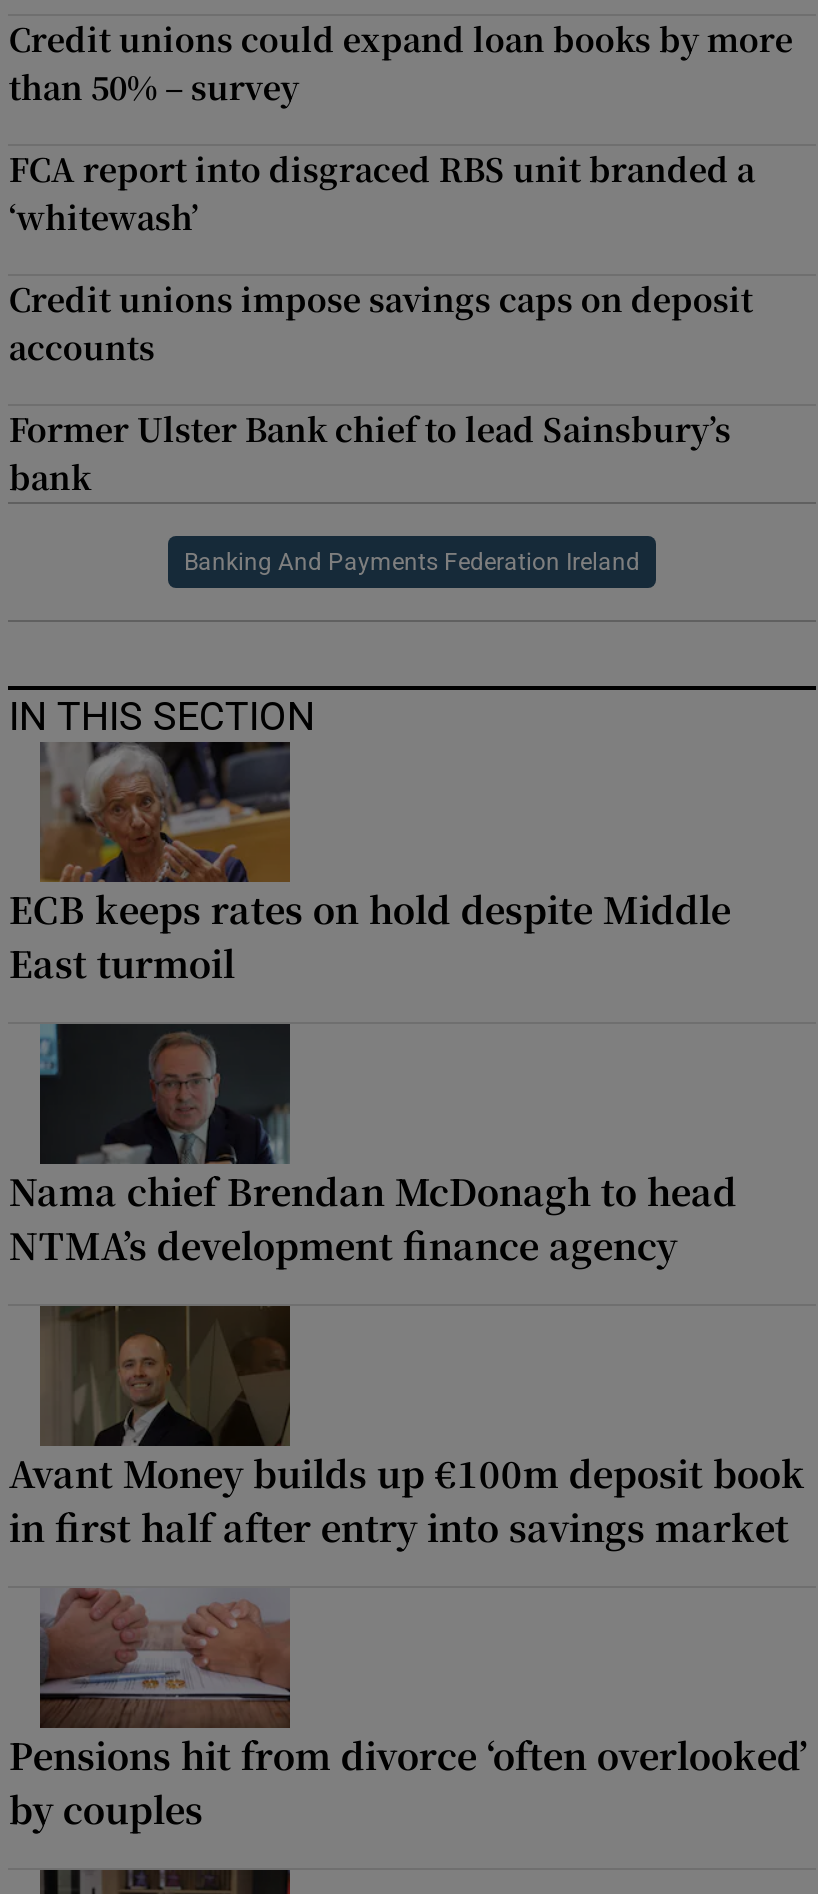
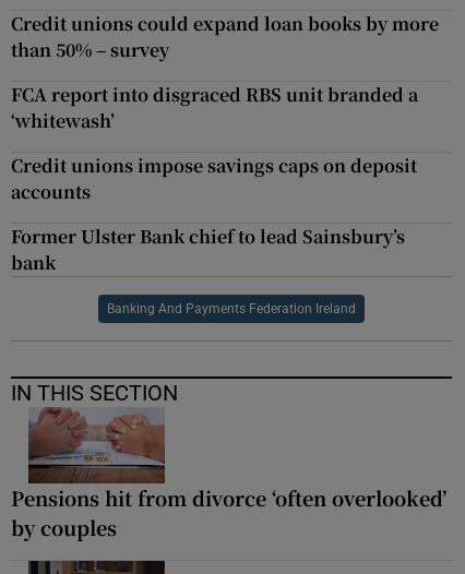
- [image]
- ECB keeps rates on hold despite Middle
- East turmoil

- [image]
- Nama chief Brendan McDonagh to head
- NTMA’s development finance agency

- [image]
- Avant Money builds up €100m deposit book
- in first half after entry into savings market
